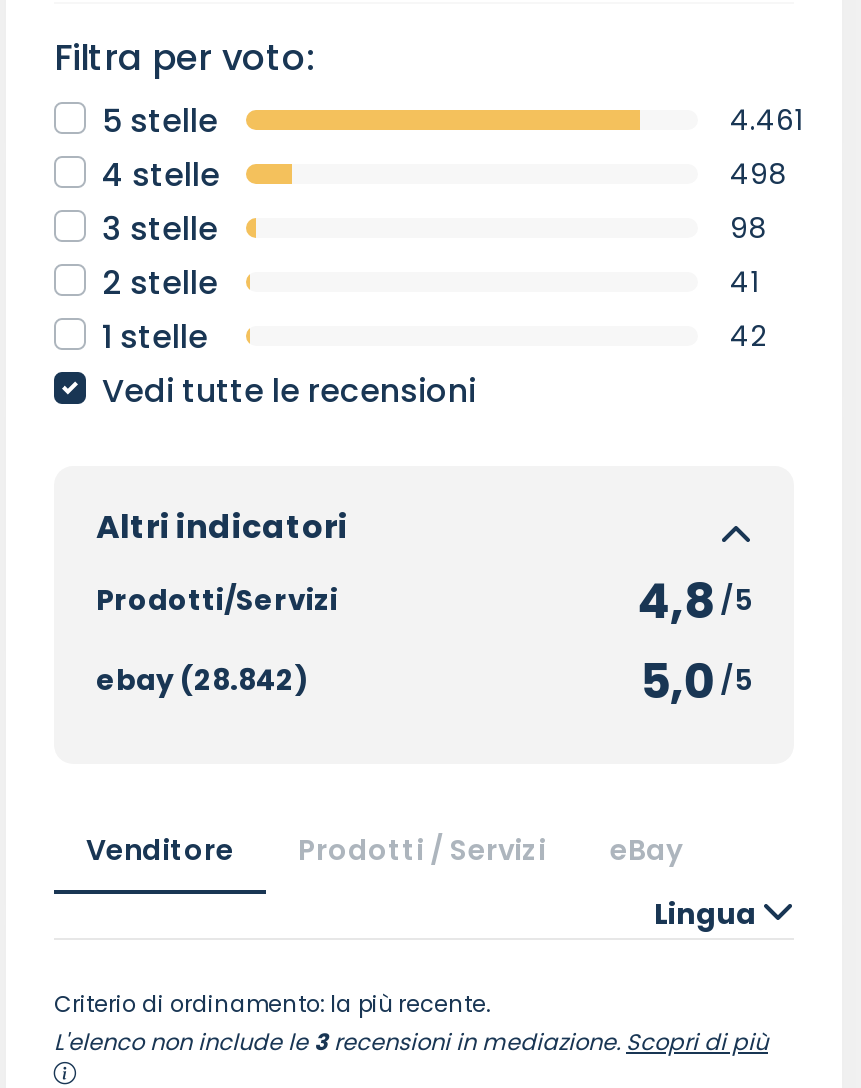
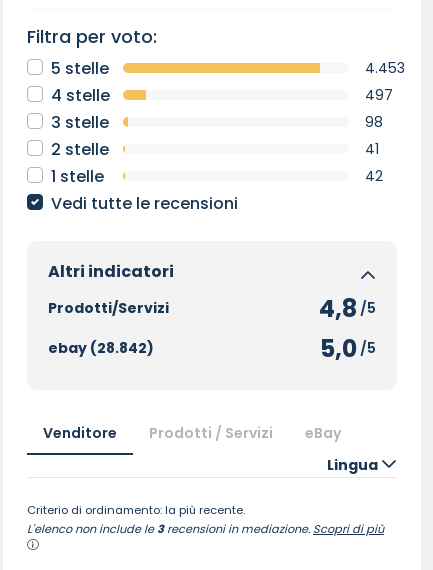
- 4.461
+ 4.453

- 498
+ 497
